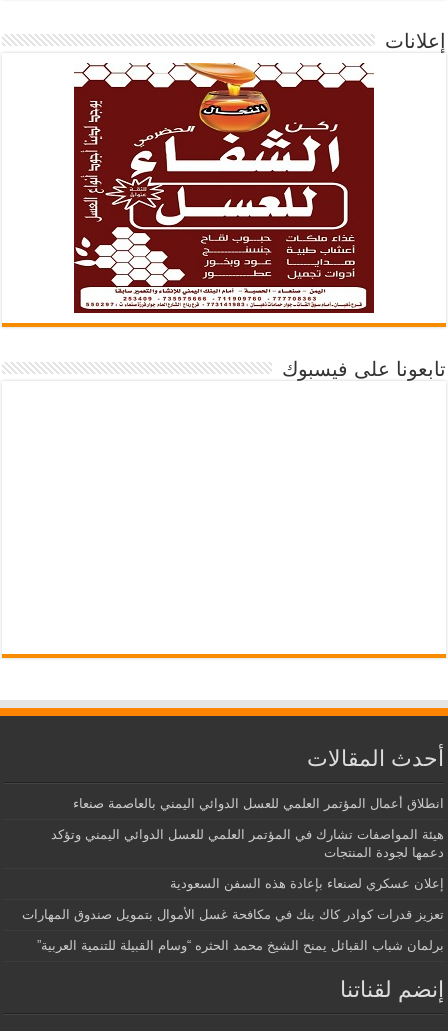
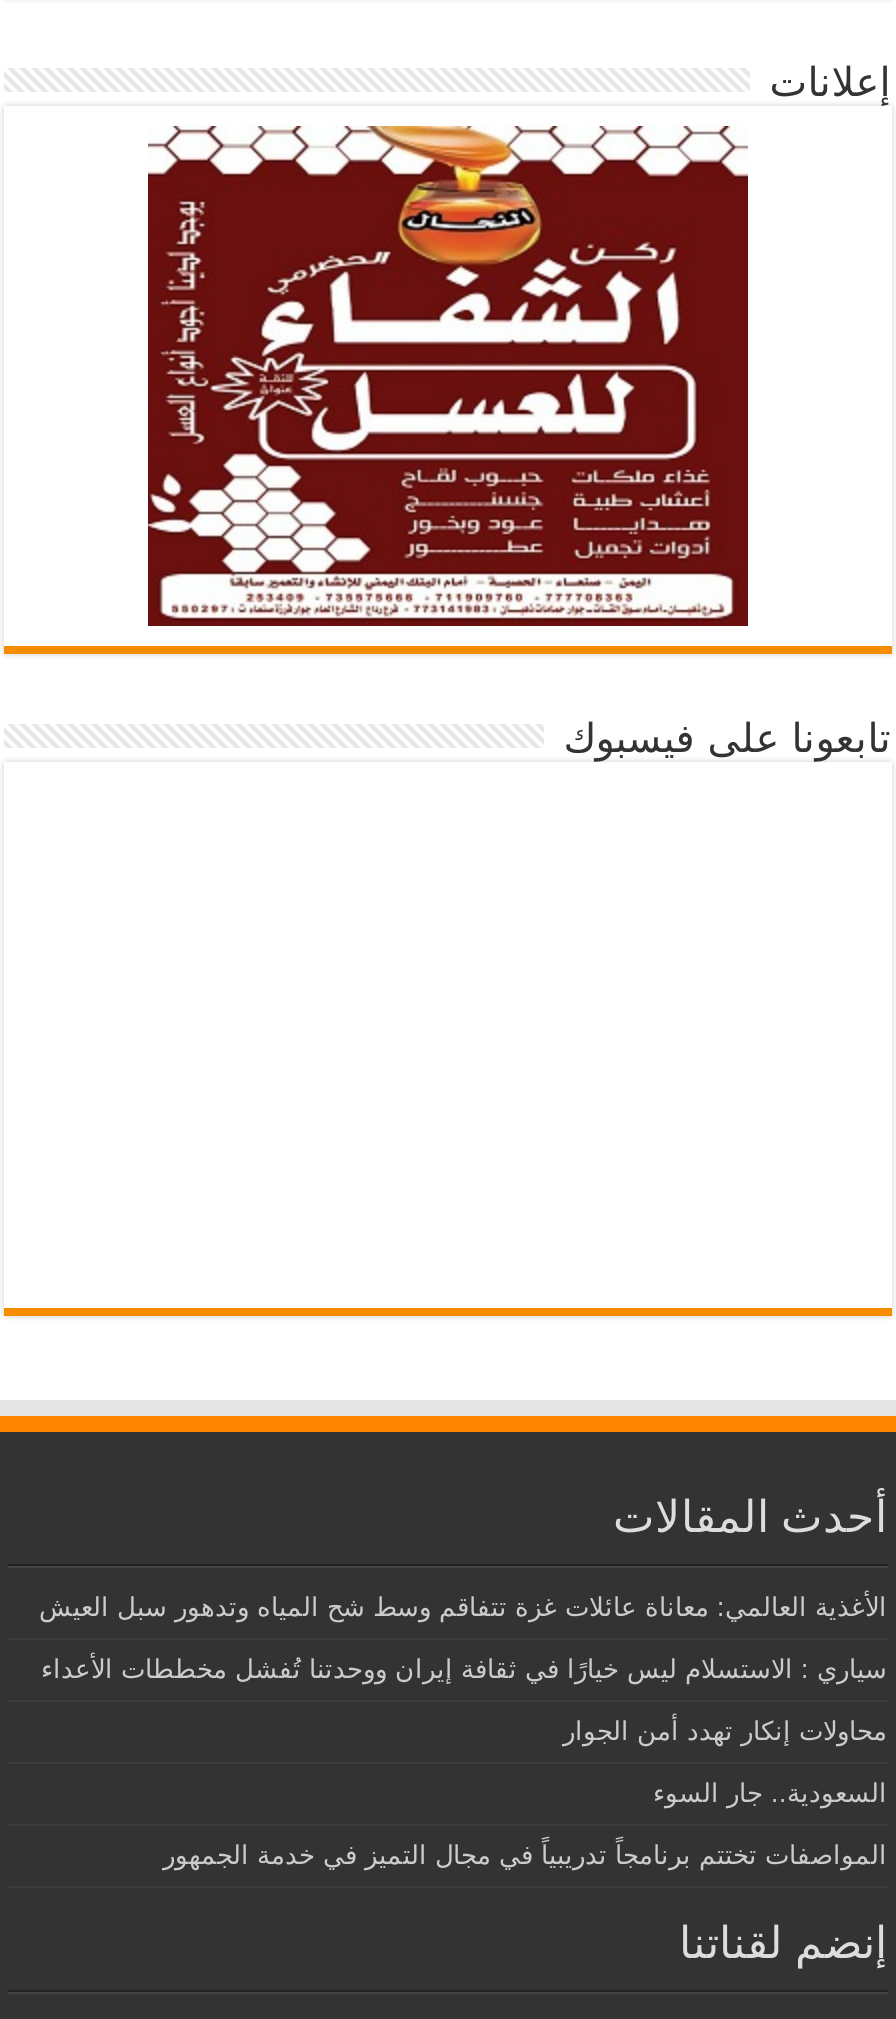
- انطلاق أعمال المؤتمر العلمي للعسل الدوائي اليمني بالعاصمة صنعاء
+ الأغذية العالمي: معاناة عائلات غزة تتفاقم وسط شح المياه وتدهور سبل العيش

- هيئة المواصفات تشارك في المؤتمر العلمي للعسل الدوائي اليمني وتؤكد
- دعمها لجودة المنتجات
+ سياري : الاستسلام ليس خيارًا في ثقافة إيران ووحدتنا تُفشل مخططات الأعداء

- إعلان عسكري لصنعاء بإعادة هذه السفن السعودية
+ محاولات إنكار تهدد أمن الجوار

- تعزيز قدرات كوادر كاك بنك في مكافحة غسل الأموال بتمويل صندوق المهارات
+ السعودية.. جار السوء

- برلمان شباب القبائل يمنح الشيخ محمد الحثره “وسام القبيلة للتنمية العربية”
+ المواصفات تختتم برنامجاً تدريبياً في مجال التميز في خدمة الجمهور
